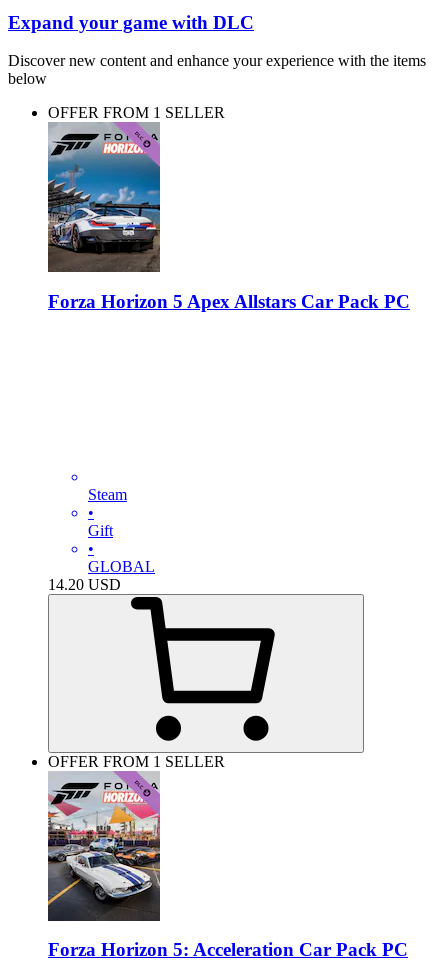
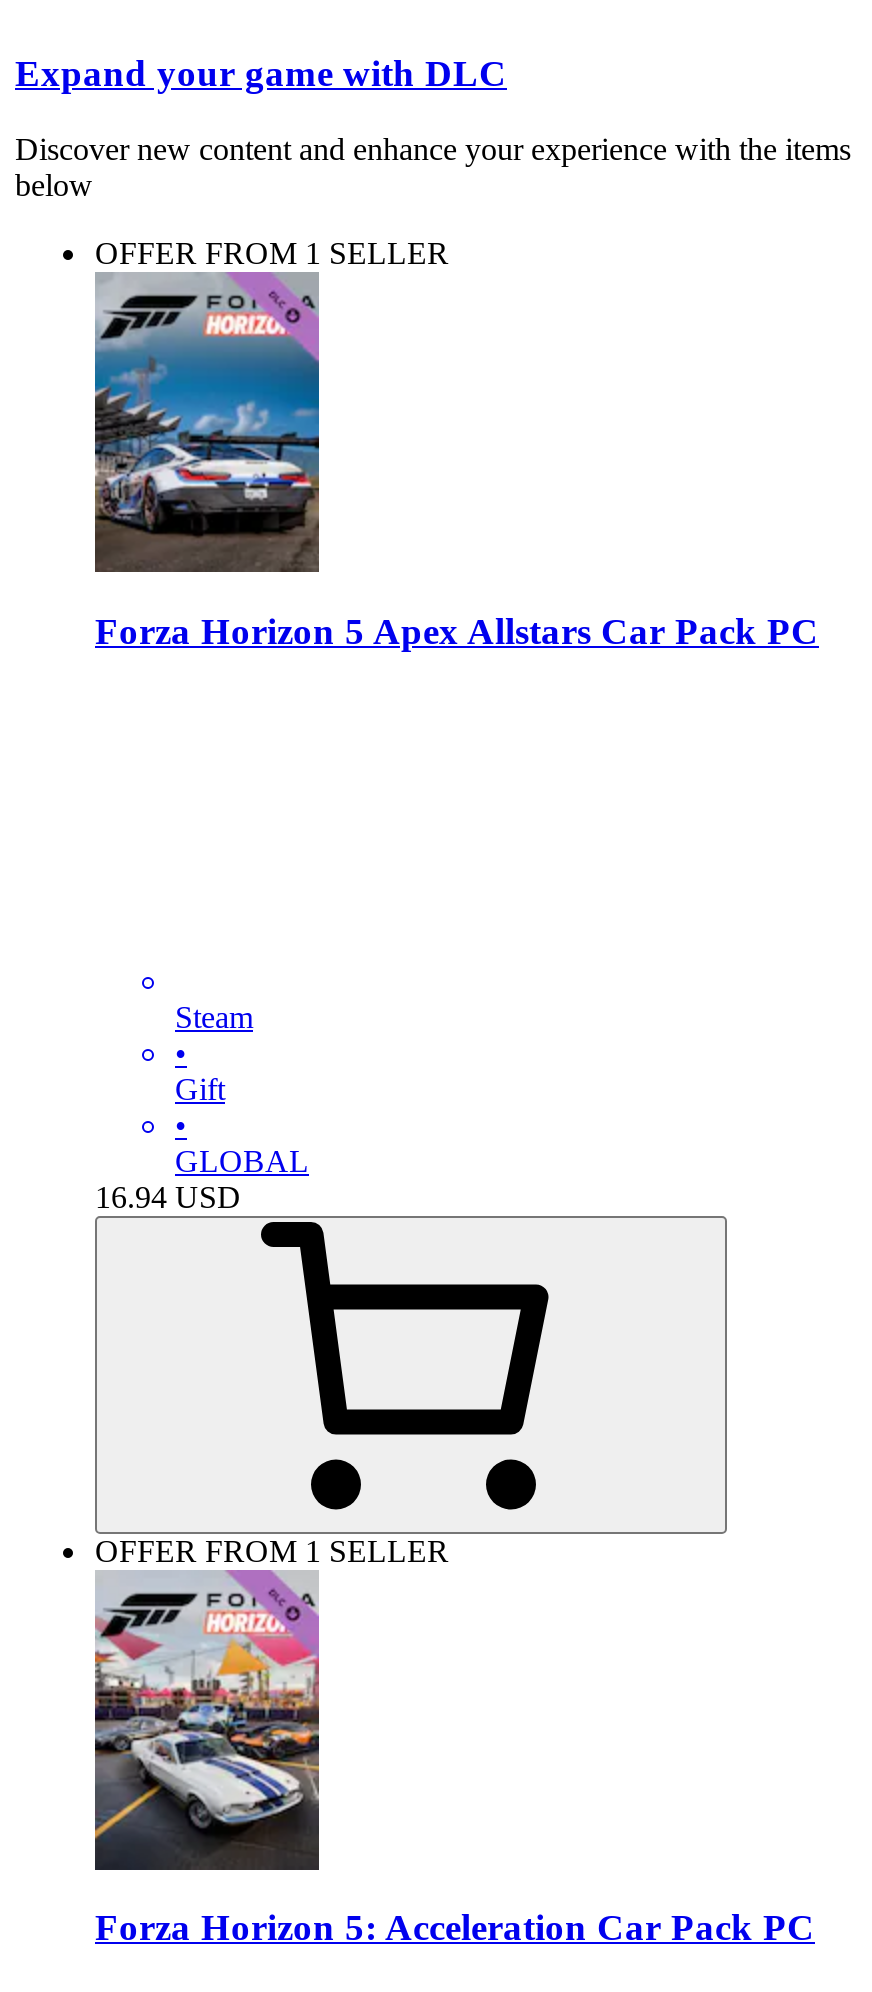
- 14.20 USD
+ 16.94 USD
